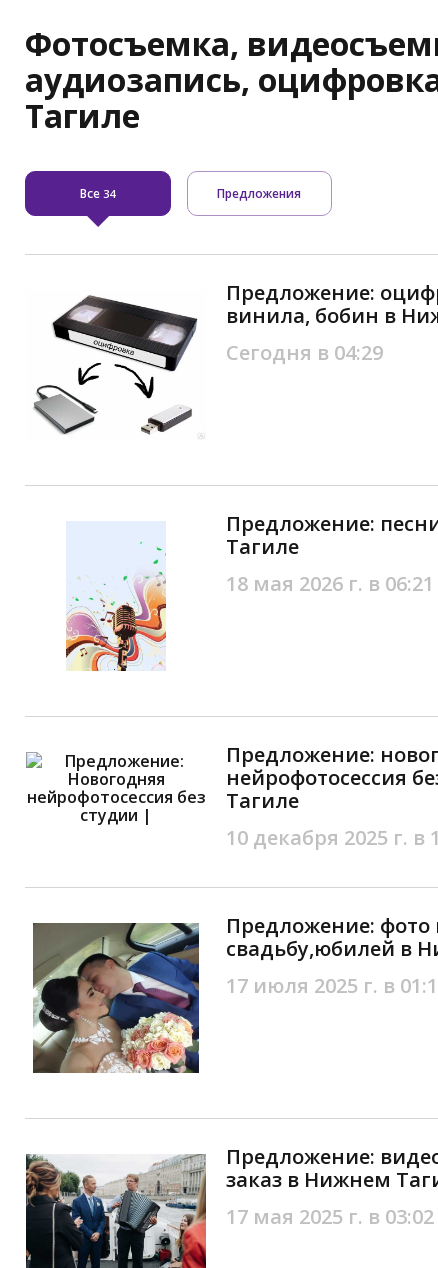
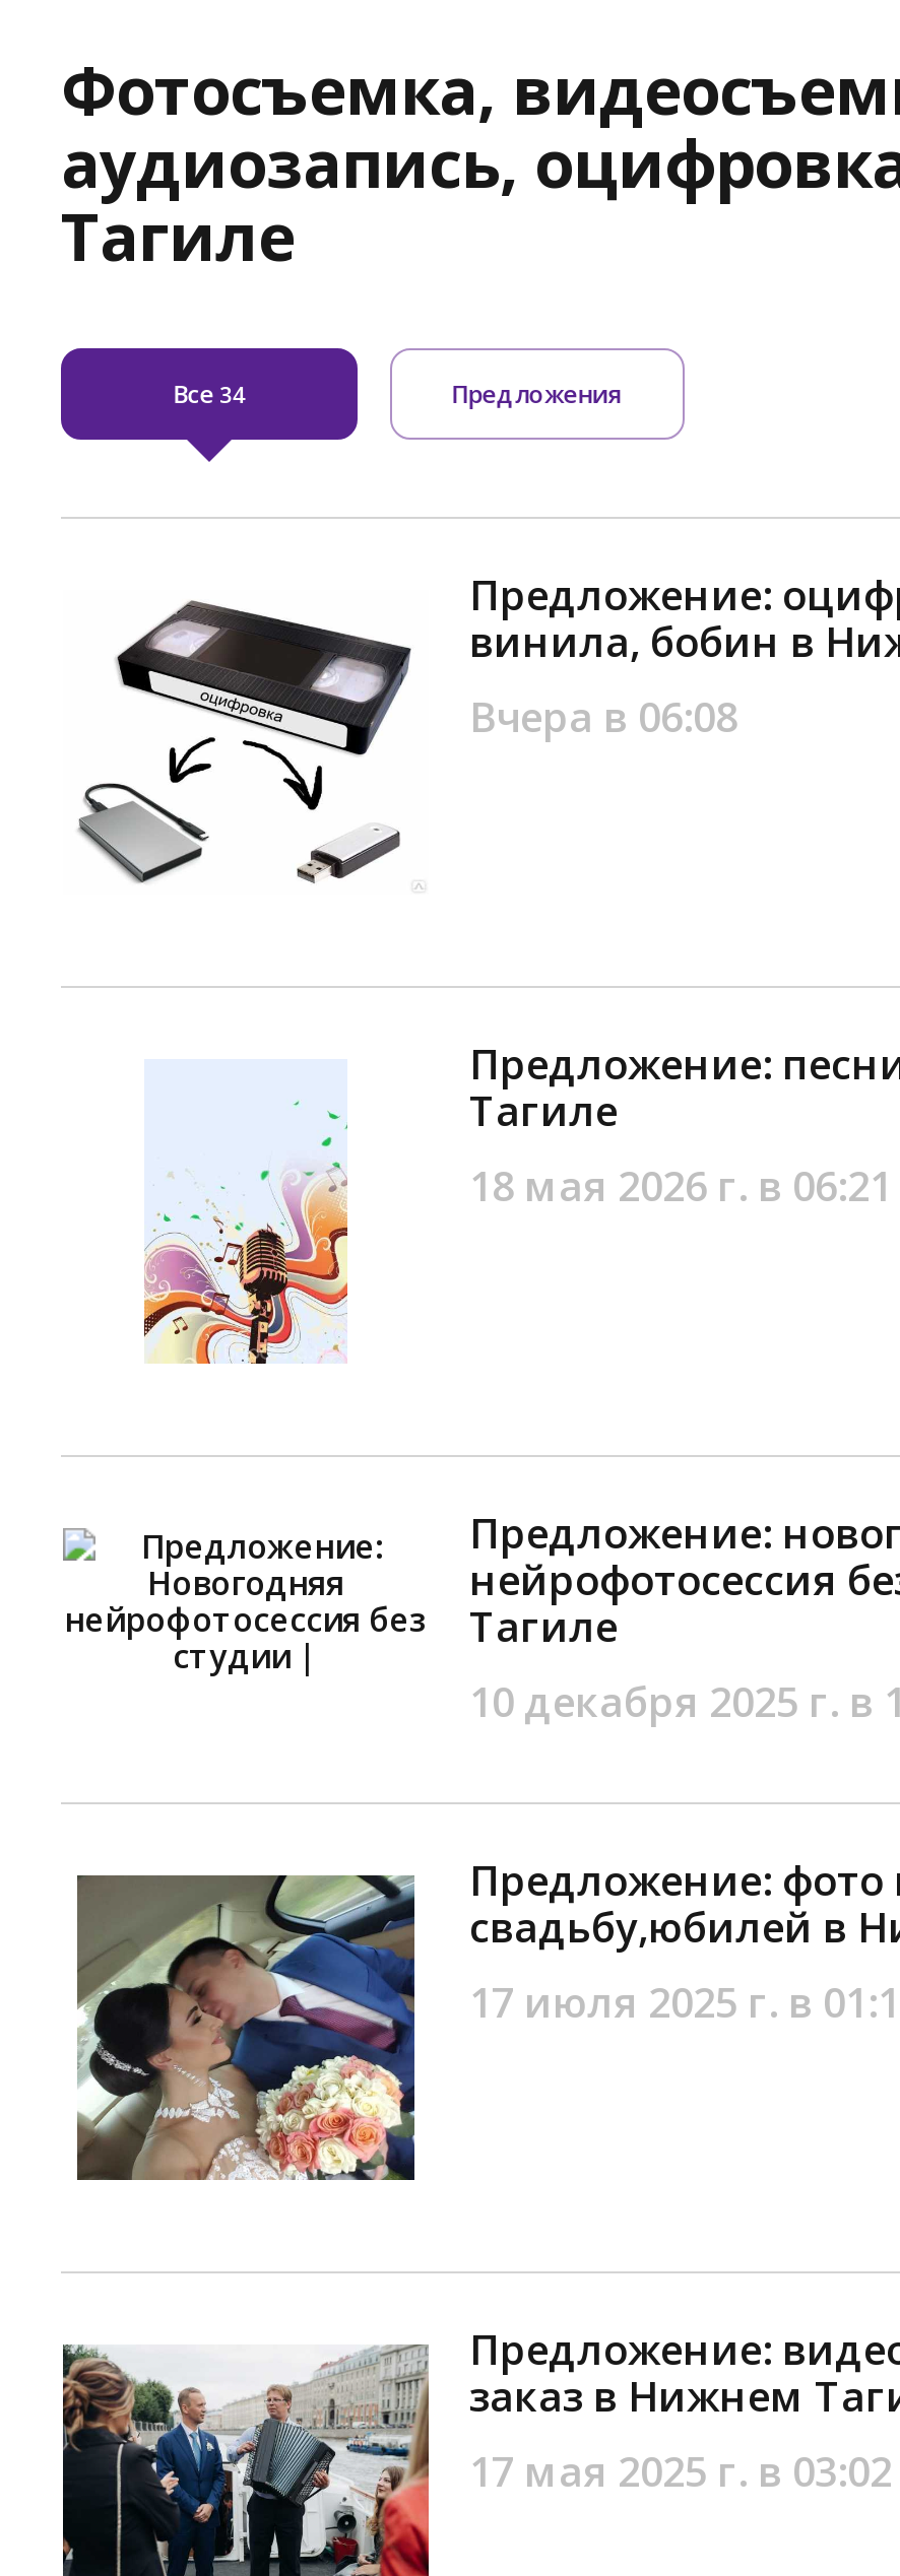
- Сегодня в 04:29
+ Вчера в 06:08
